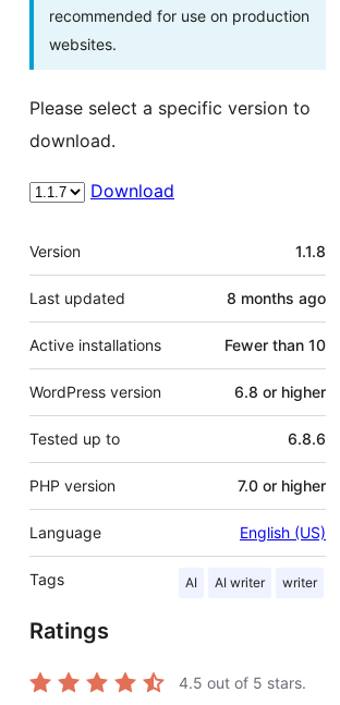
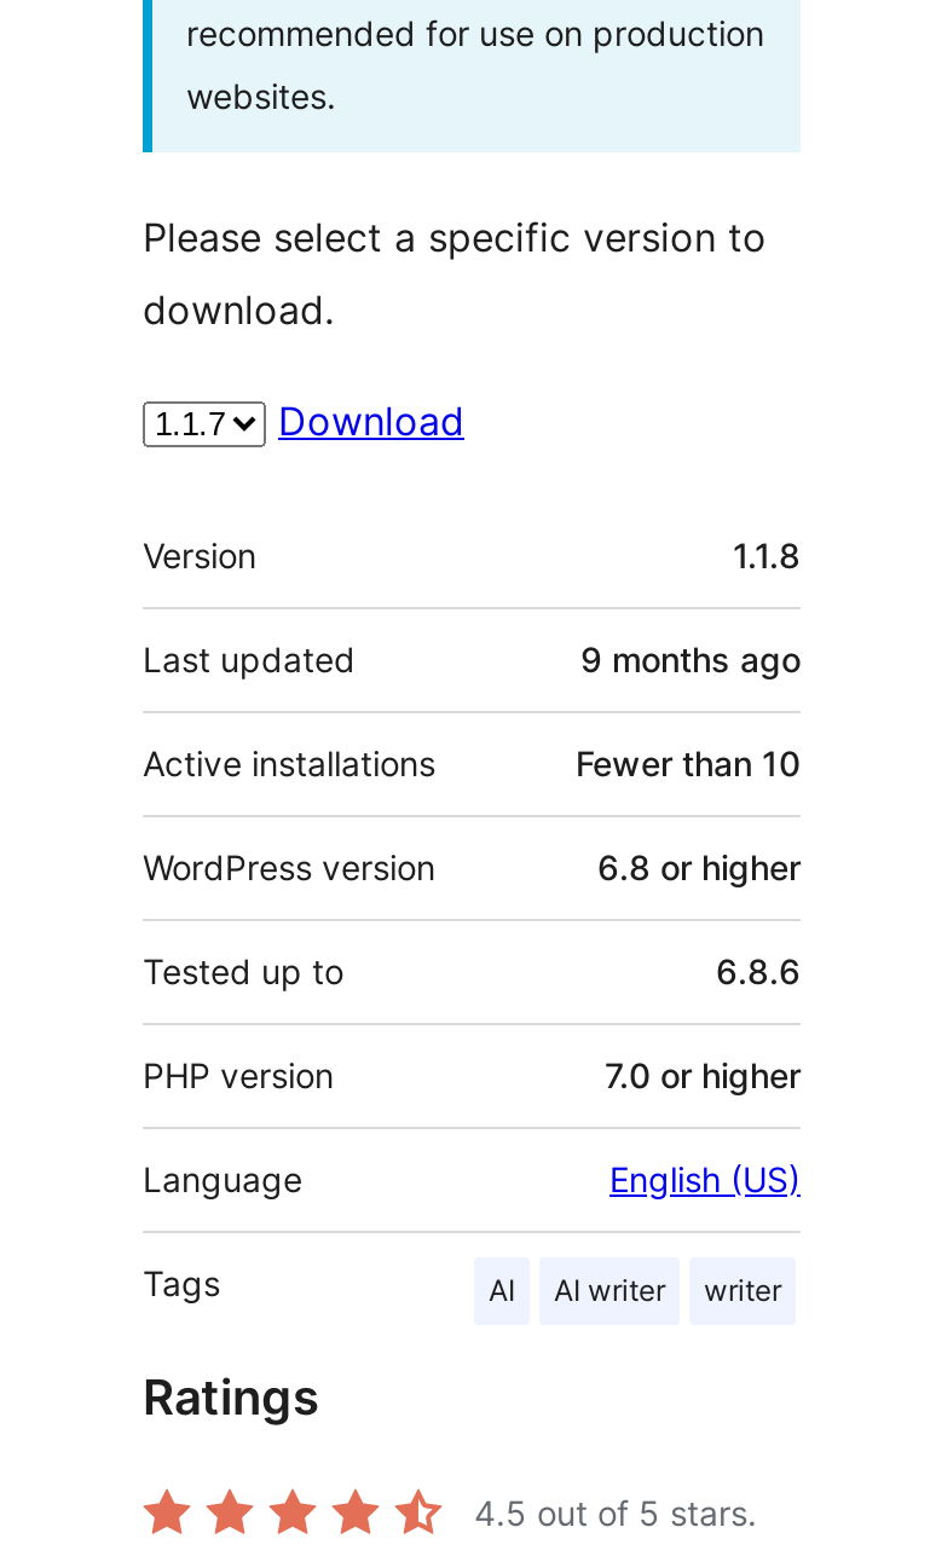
- 8 months ago
+ 9 months ago
